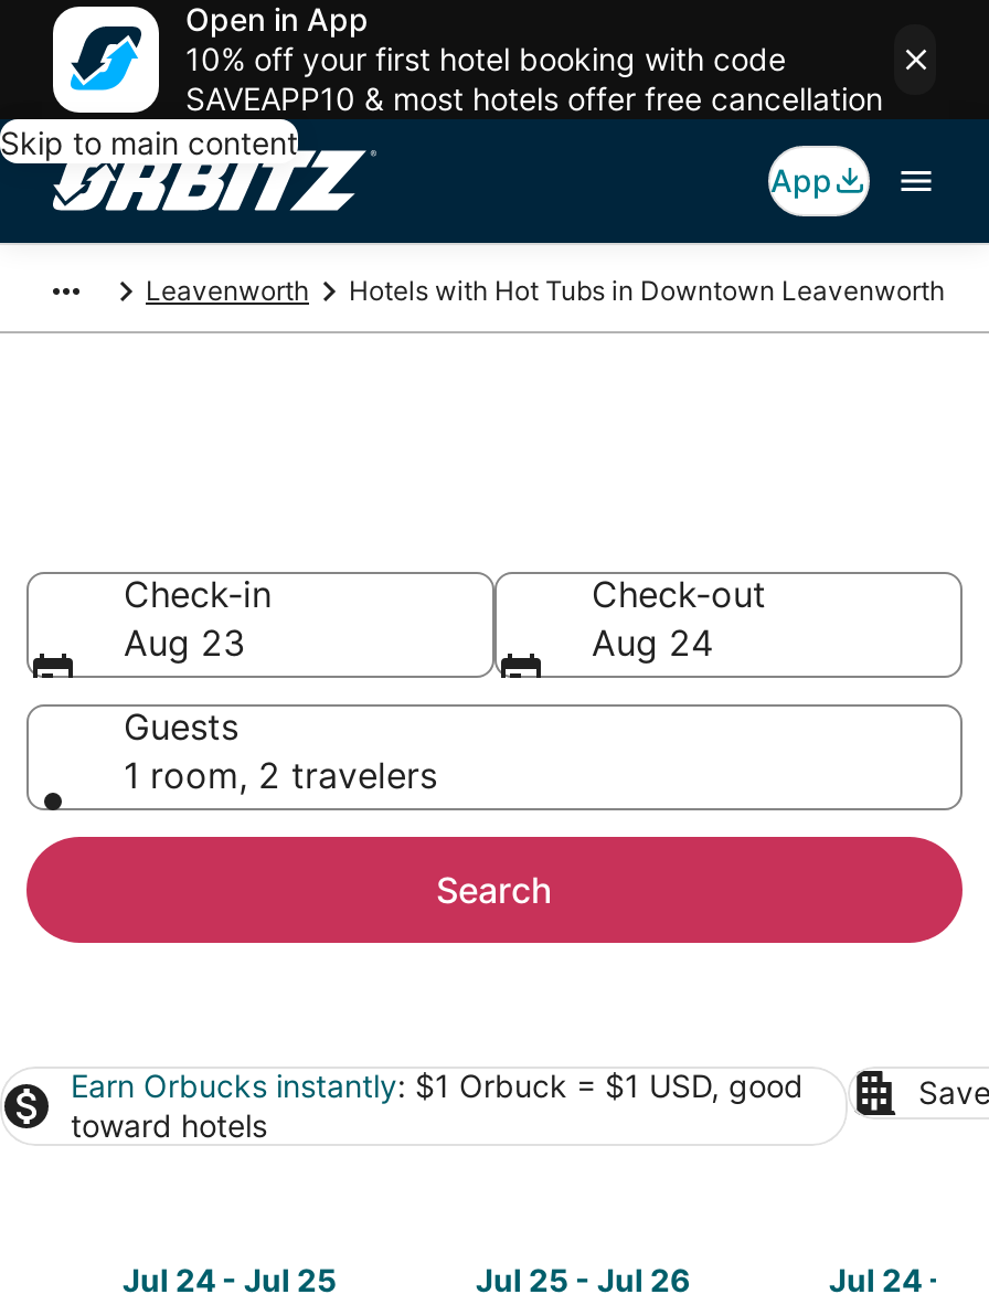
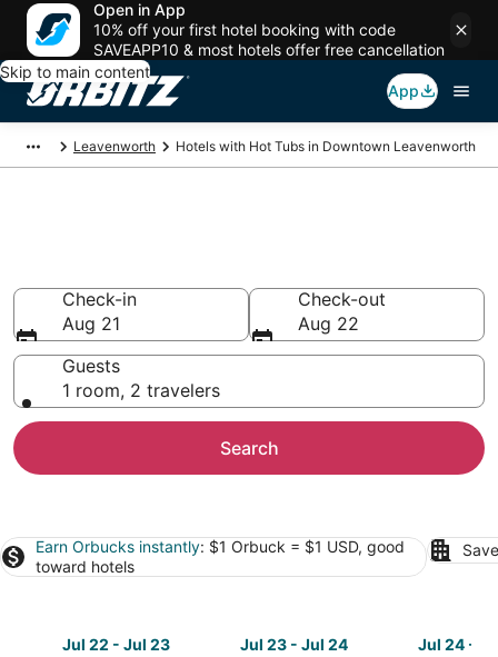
- Aug 23
+ Aug 21

- Aug 24
+ Aug 22

- Jul 24 - Jul 25
+ Jul 22 - Jul 23

- Jul 25 - Jul 26
+ Jul 23 - Jul 24
